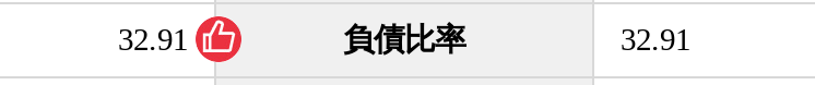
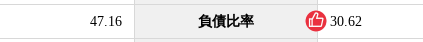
- 32.91
+ 47.16

- 32.91
+ 30.62
